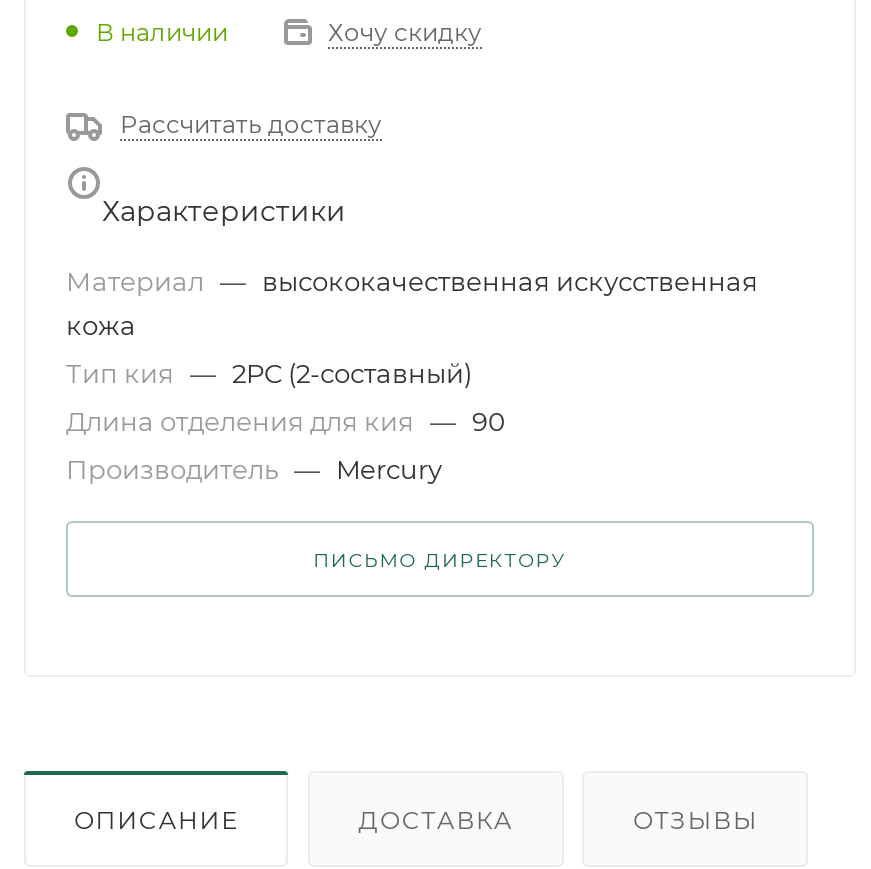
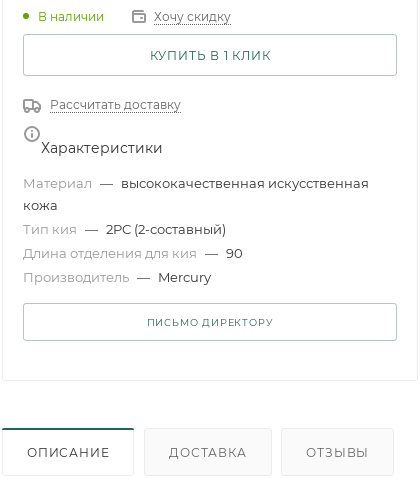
+ КУПИТЬ В 1 КЛИК
